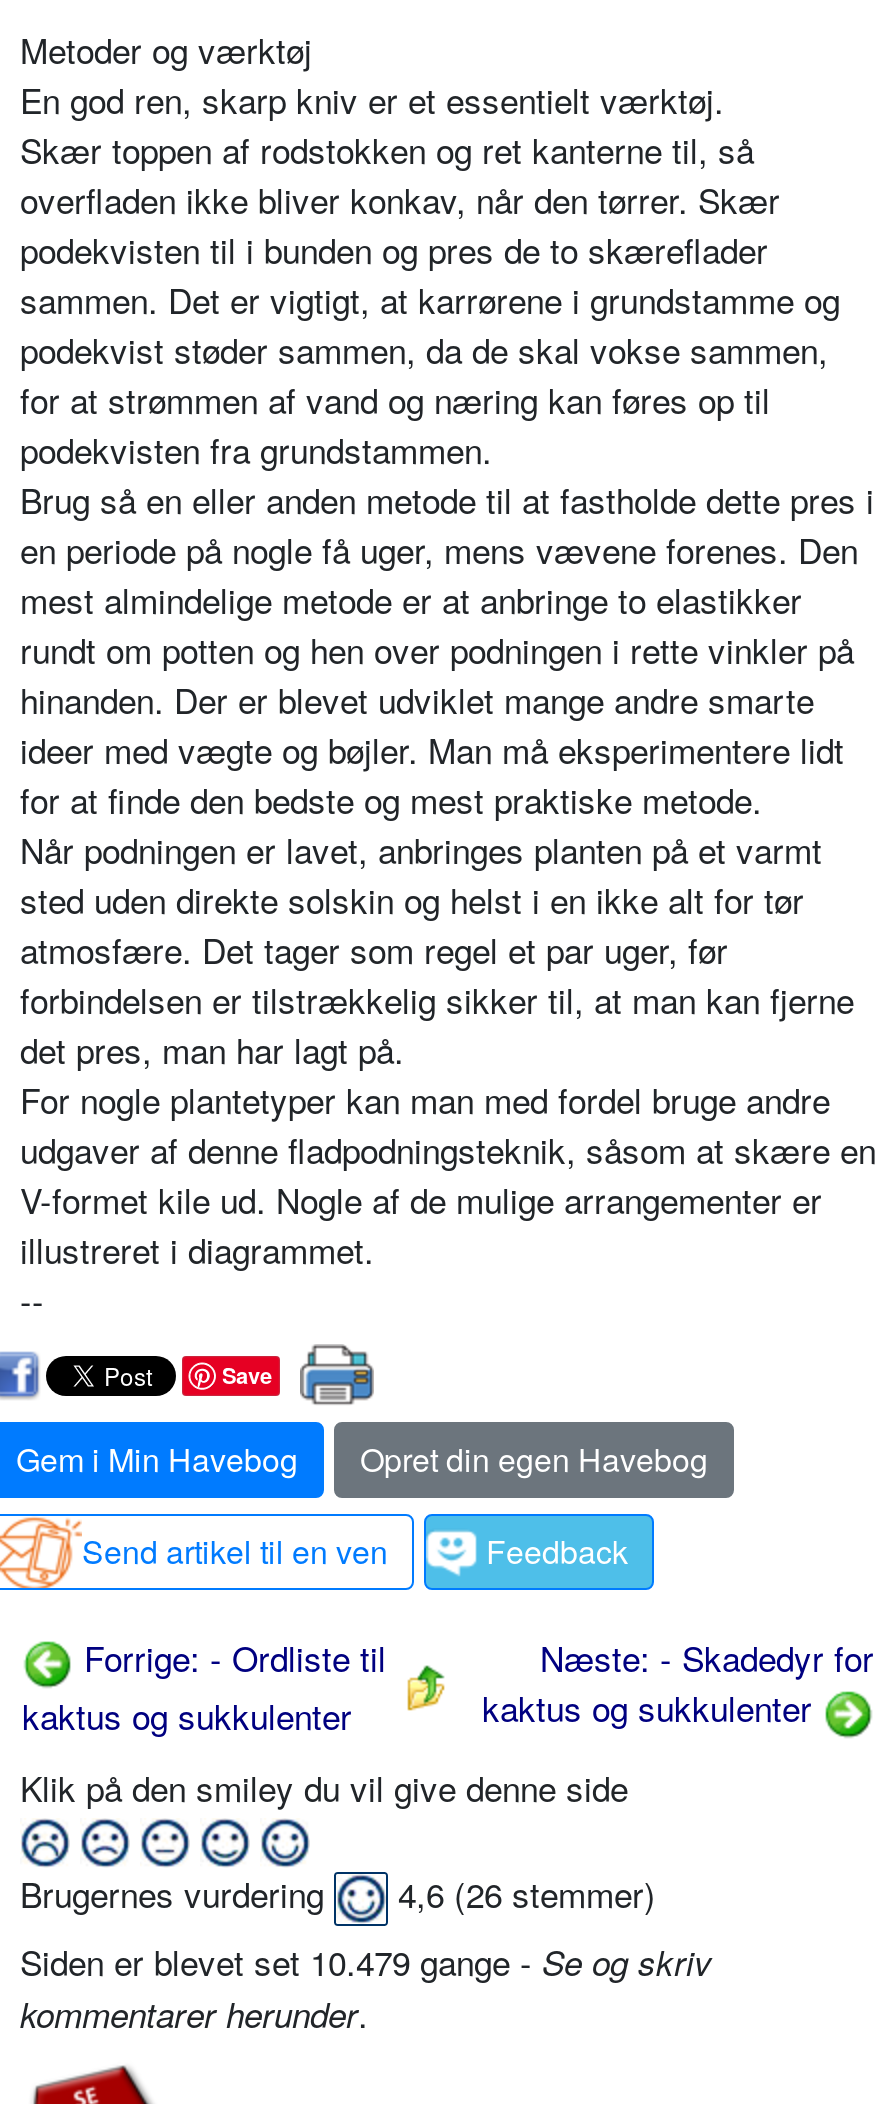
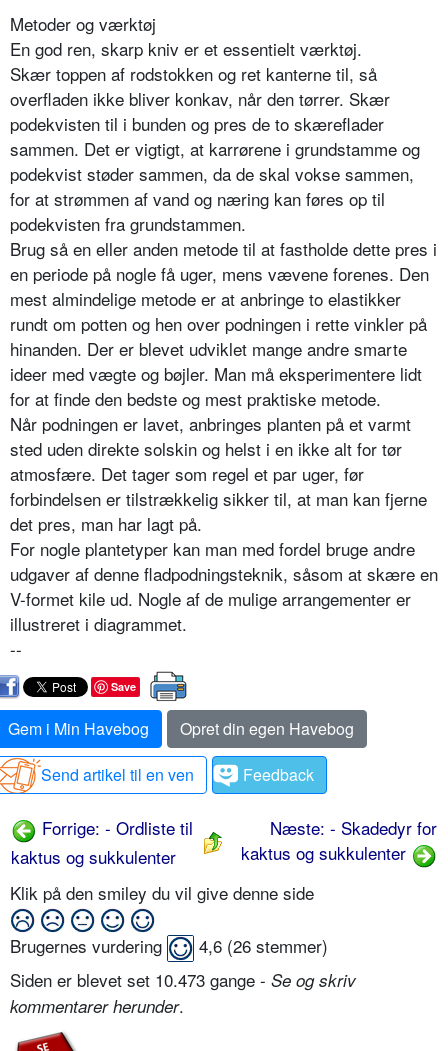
- Siden er blevet set 10.479 gange - Se og skriv
+ Siden er blevet set 10.473 gange - Se og skriv
